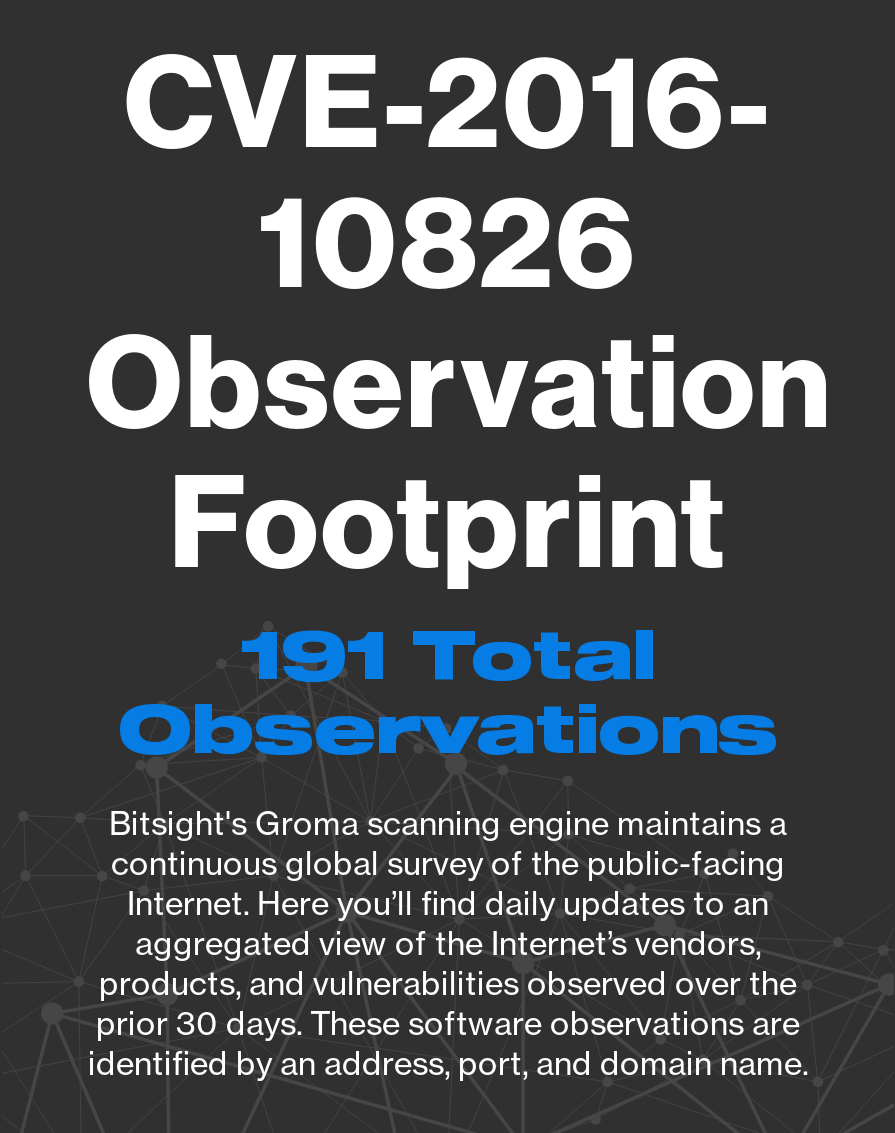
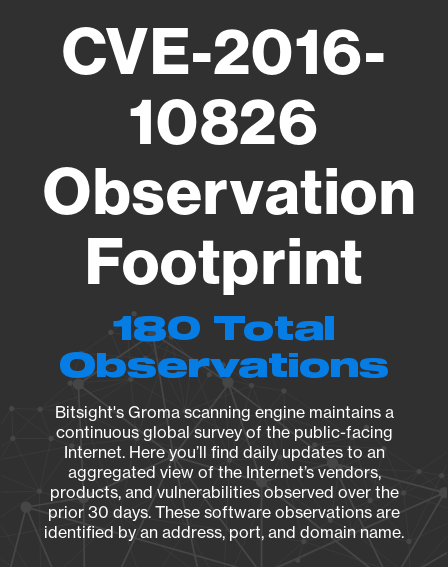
- 191 Total
+ 180 Total
